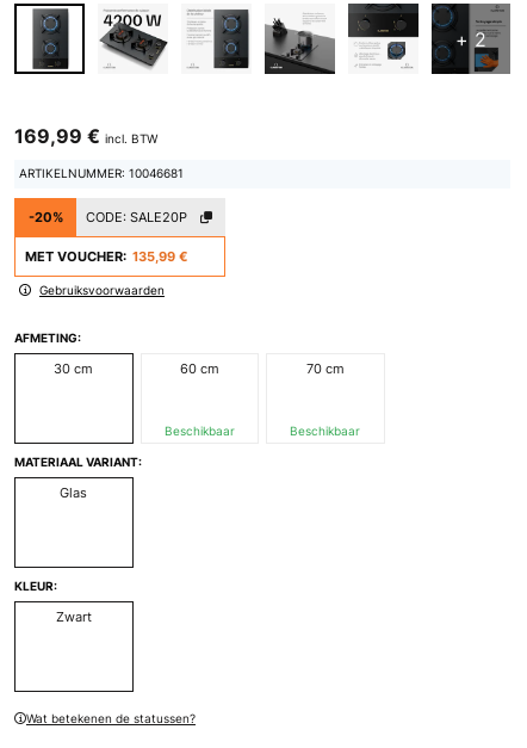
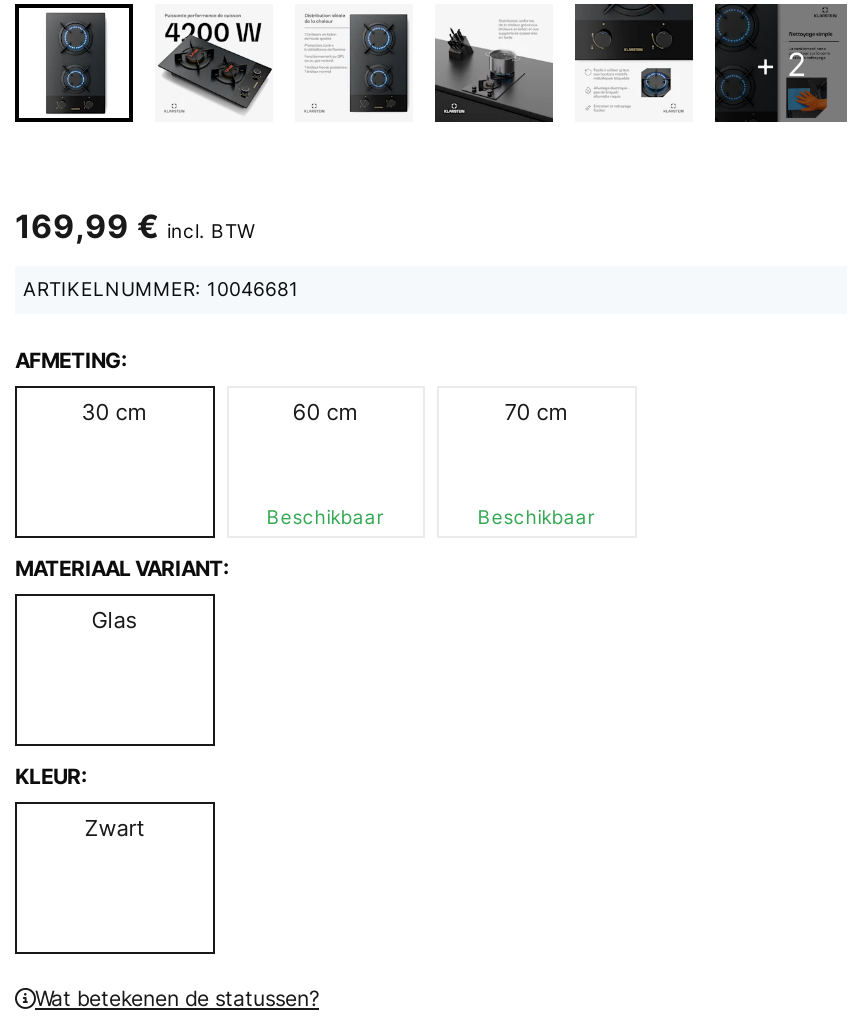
- [image]
- -20%
- CODE: SALE20P
- MET VOUCHER: 135,99 €
- Gebruiksvoorwaarden
